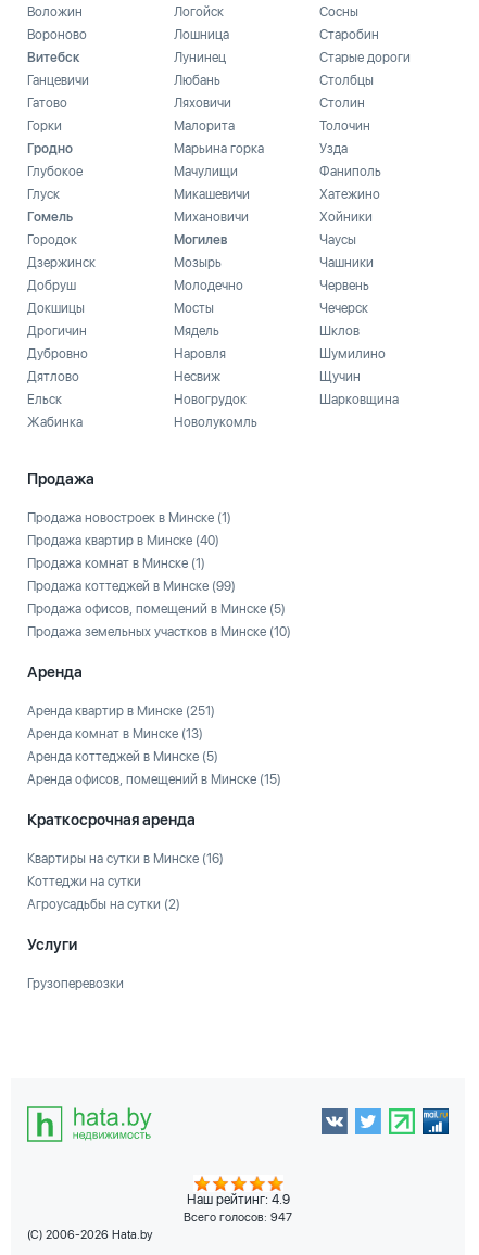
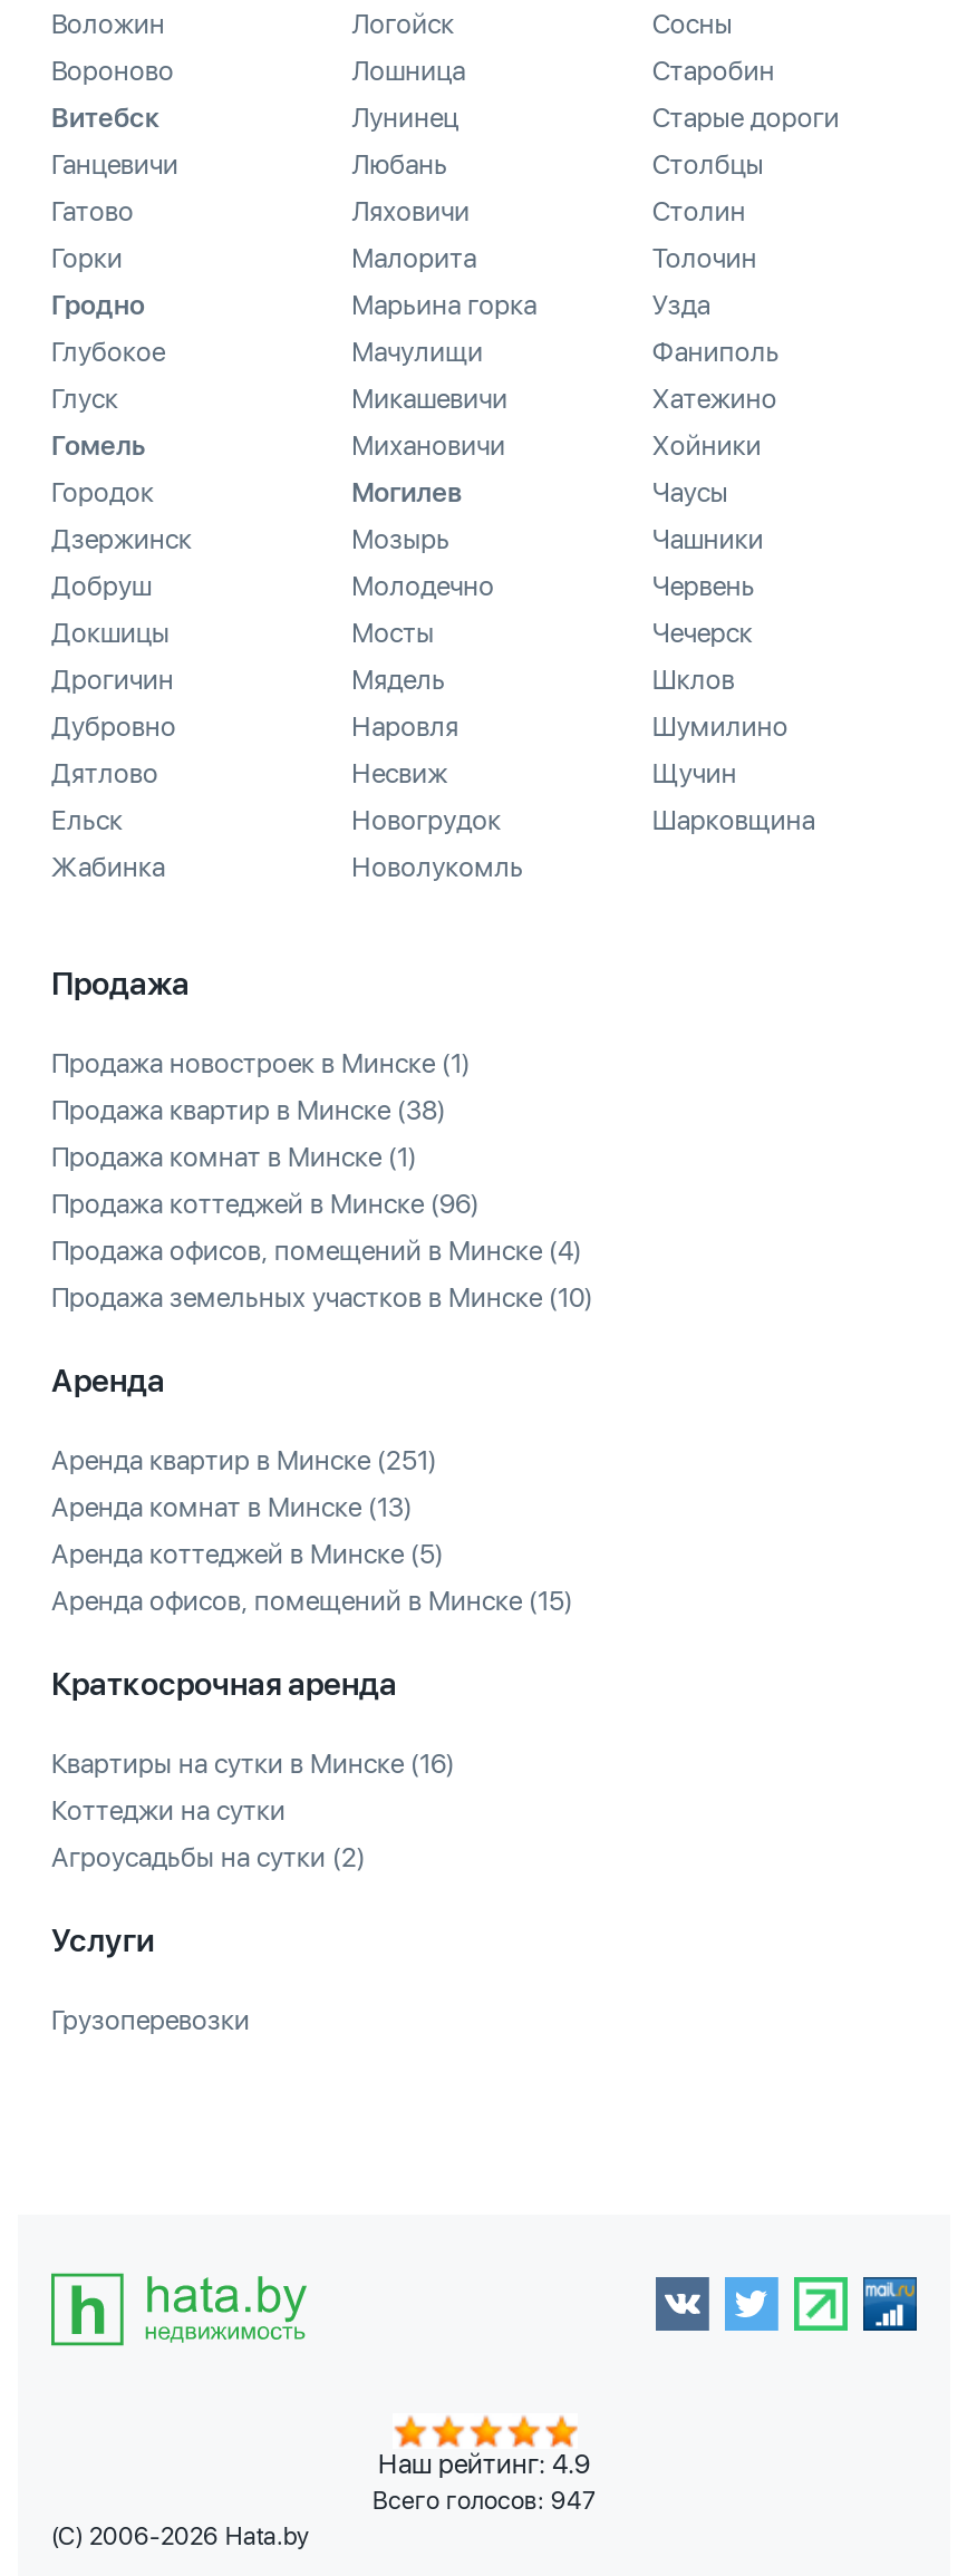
- Продажа квартир в Минске (40)
+ Продажа квартир в Минске (38)

- Продажа коттеджей в Минске (99)
+ Продажа коттеджей в Минске (96)

- Продажа офисов, помещений в Минске (5)
+ Продажа офисов, помещений в Минске (4)
